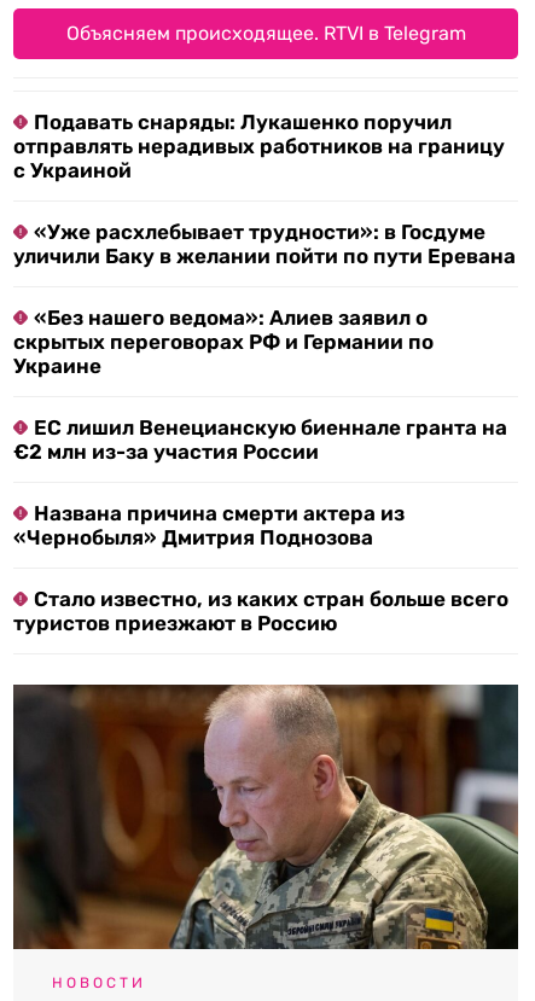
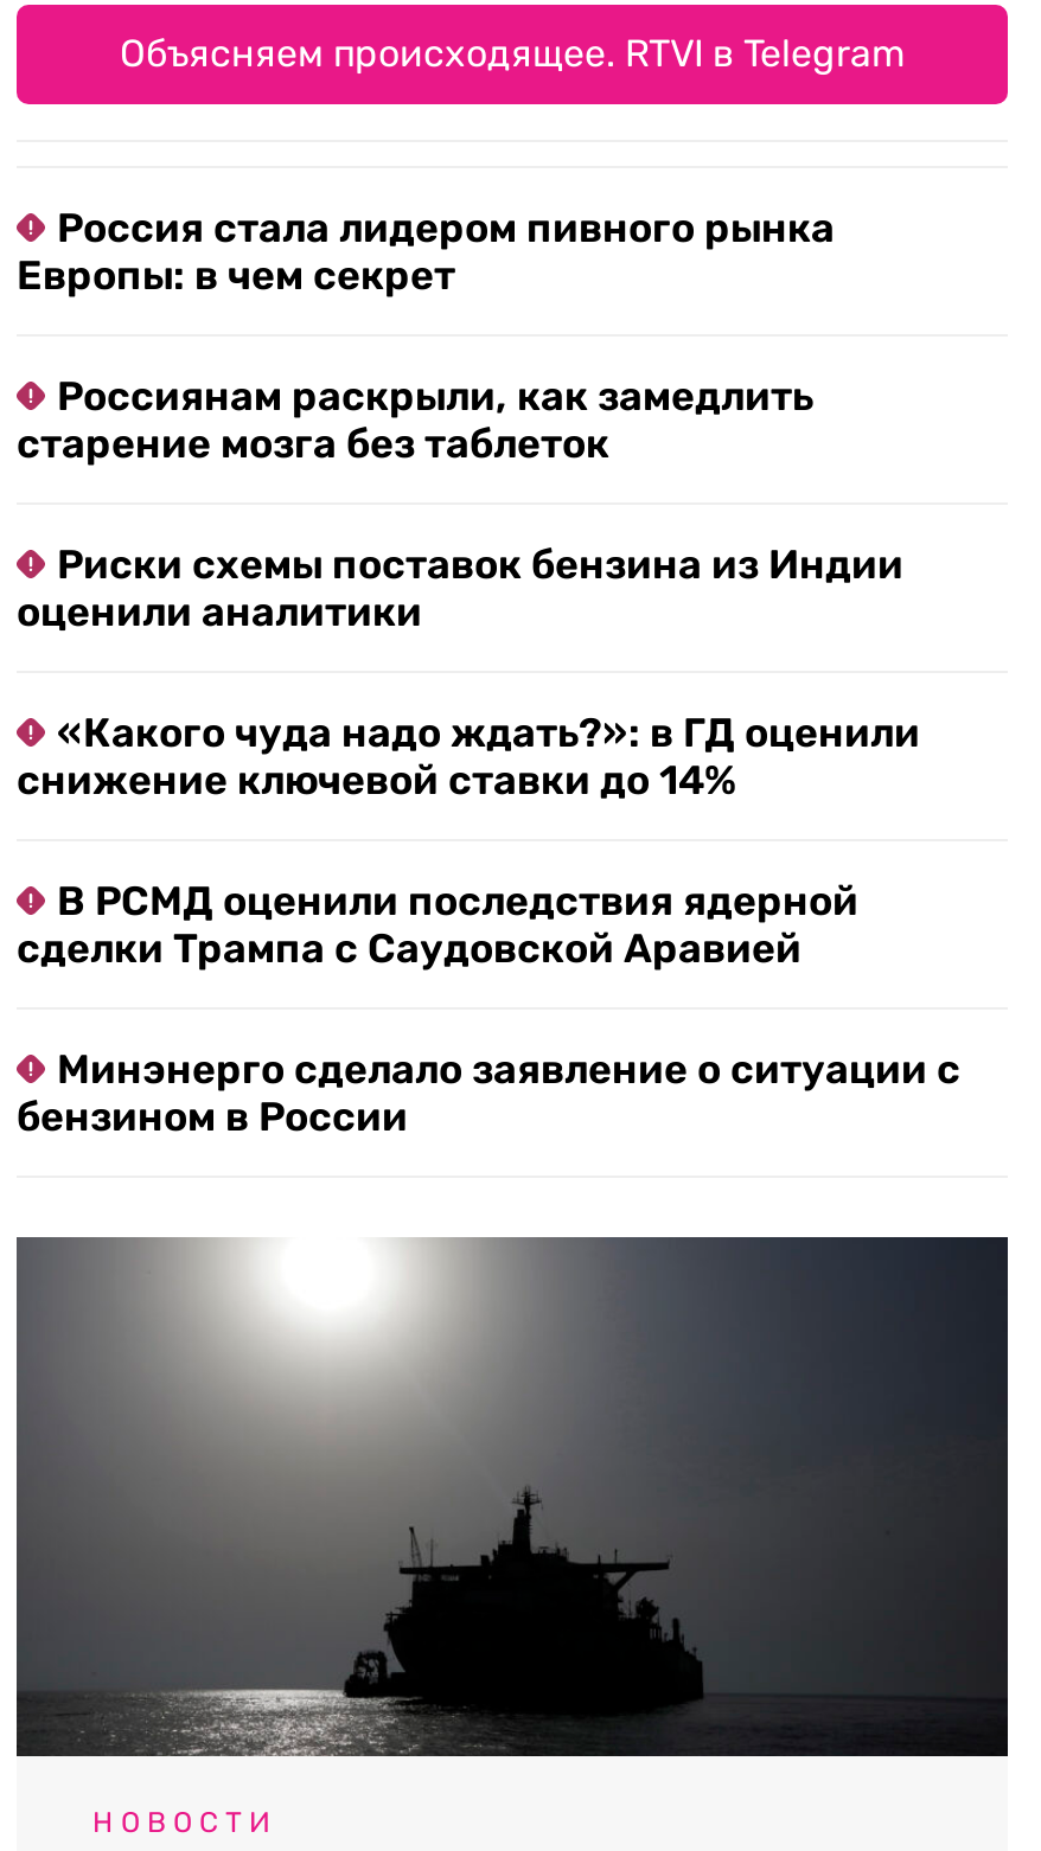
- Подавать снаряды: Лукашенко поручил
- отправлять нерадивых работников на границу
- с Украиной
+ Россия стала лидером пивного рынка
+ Европы: в чем секрет

- «Уже расхлебывает трудности»: в Госдуме
- уличили Баку в желании пойти по пути Еревана
+ Россиянам раскрыли, как замедлить
+ старение мозга без таблеток

- «Без нашего ведома»: Алиев заявил о
- скрытых переговорах РФ и Германии по
- Украине
+ Риски схемы поставок бензина из Индии
+ оценили аналитики

- ЕС лишил Венецианскую биеннале гранта на
- €2 млн из-за участия России
+ «Какого чуда надо ждать?»: в ГД оценили
+ снижение ключевой ставки до 14%

- Названа причина смерти актера из
- «Чернобыля» Дмитрия Поднозова
+ В РСМД оценили последствия ядерной
+ сделки Трампа с Саудовской Аравией

- Стало известно, из каких стран больше всего
- туристов приезжают в Россию
+ Минэнерго сделало заявление о ситуации с
+ бензином в России

- [image]
+ [image]
